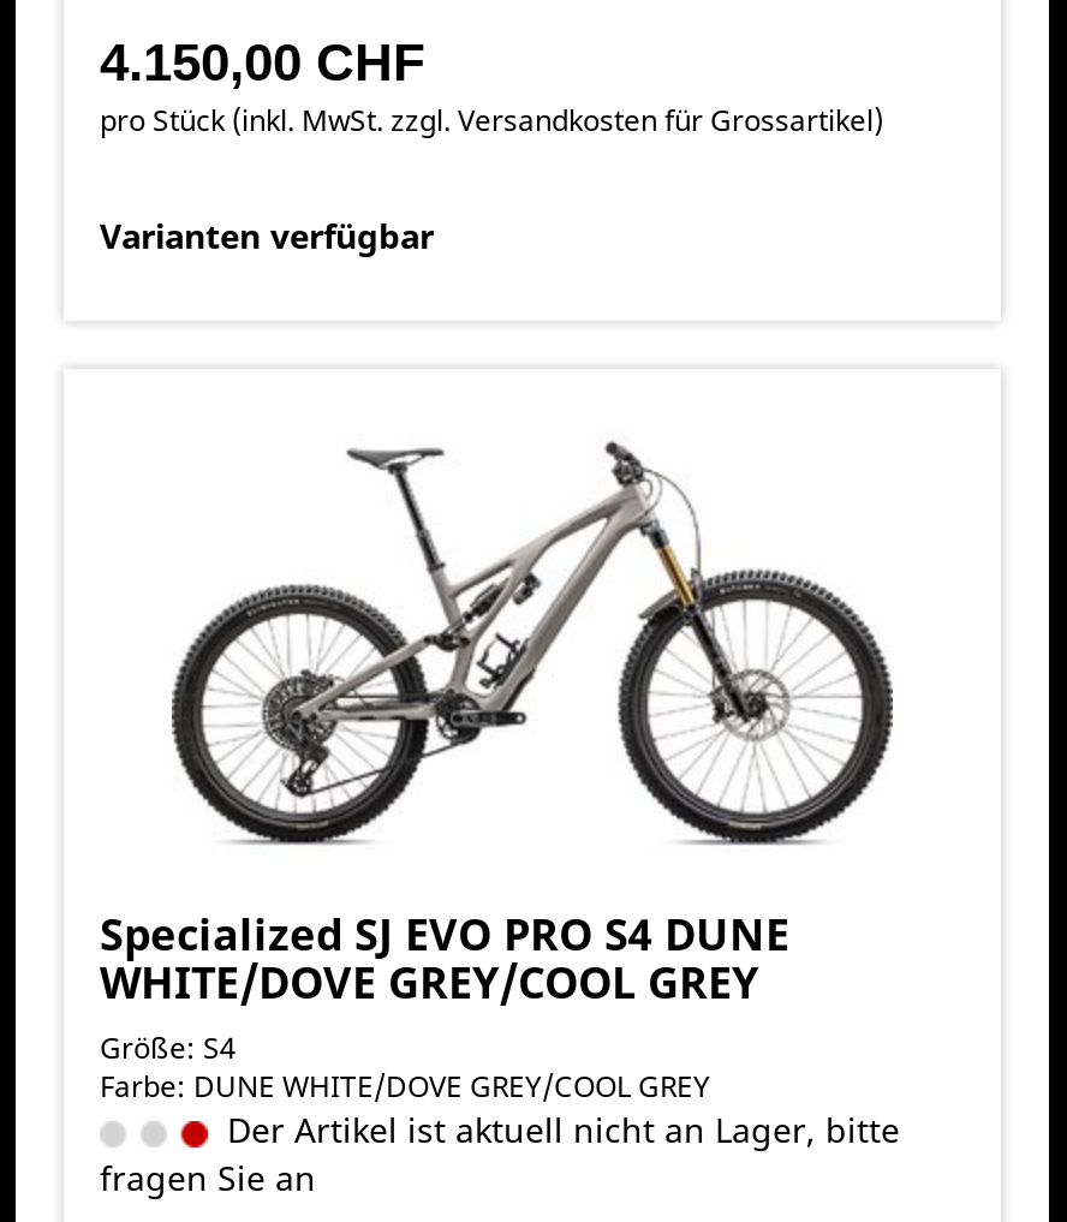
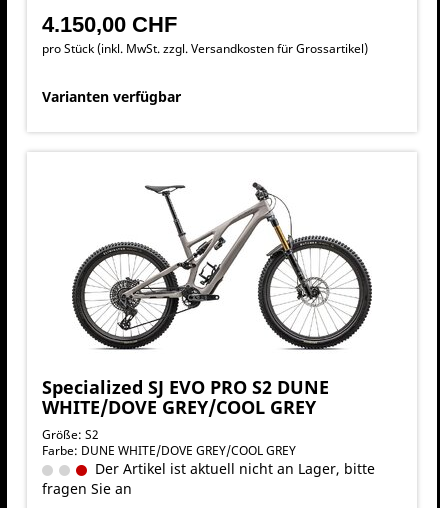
- Specialized SJ EVO PRO S4 DUNE
+ Specialized SJ EVO PRO S2 DUNE

- Größe: S4
+ Größe: S2
